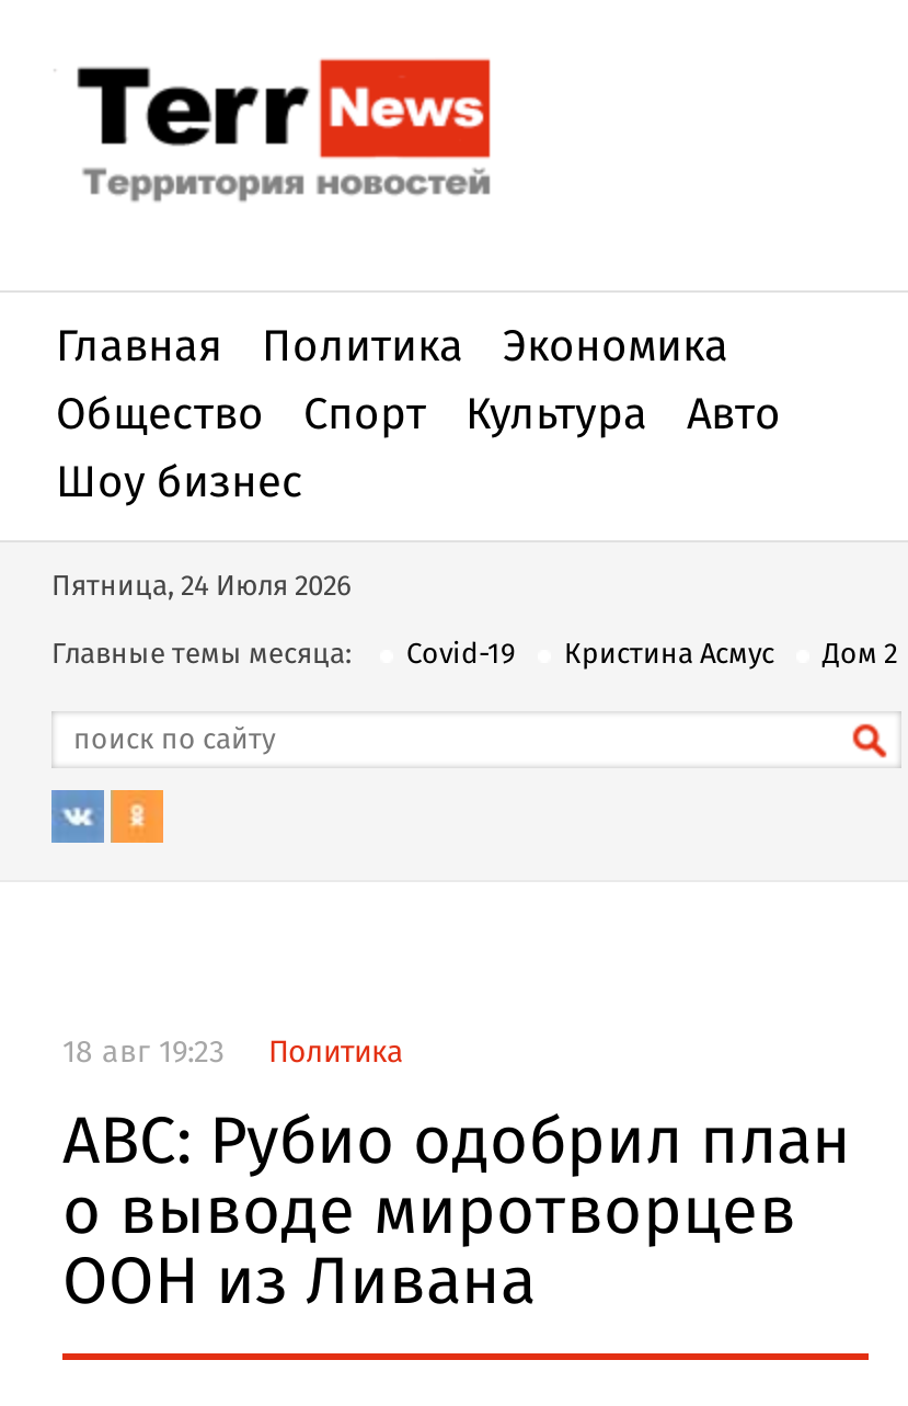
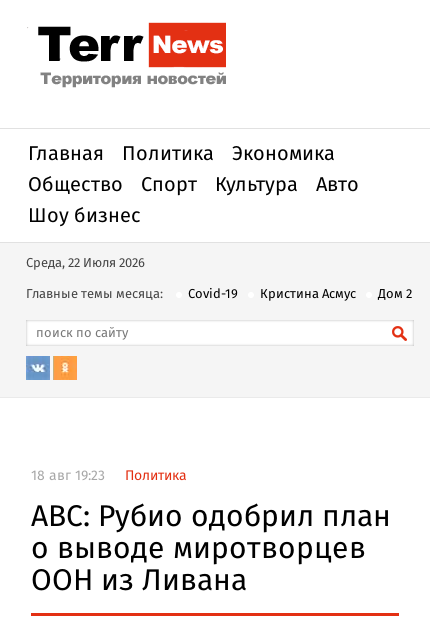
- Пятница, 24 Июля 2026
+ Среда, 22 Июля 2026
